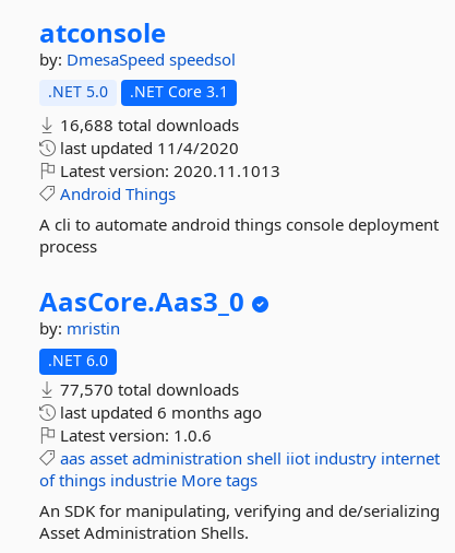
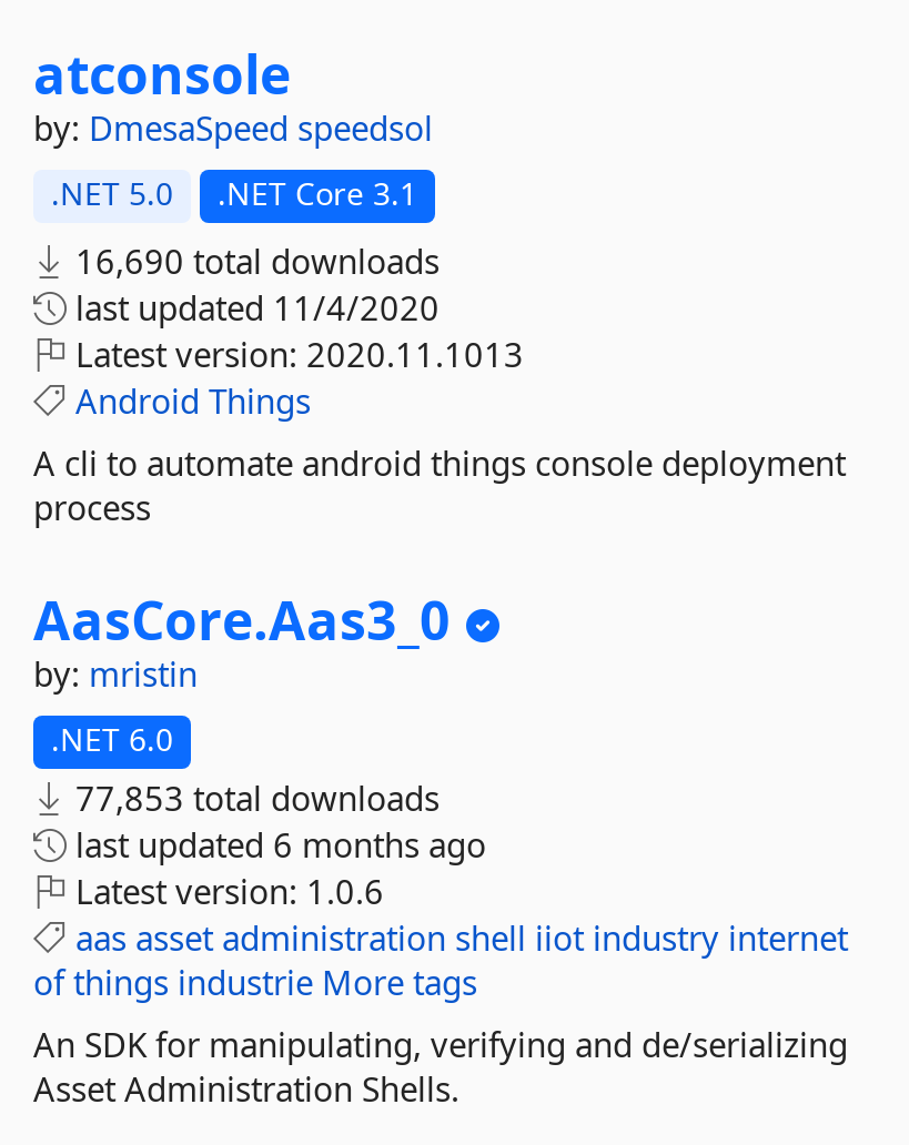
- 16,688 total downloads
+ 16,690 total downloads

- 77,570 total downloads
+ 77,853 total downloads
